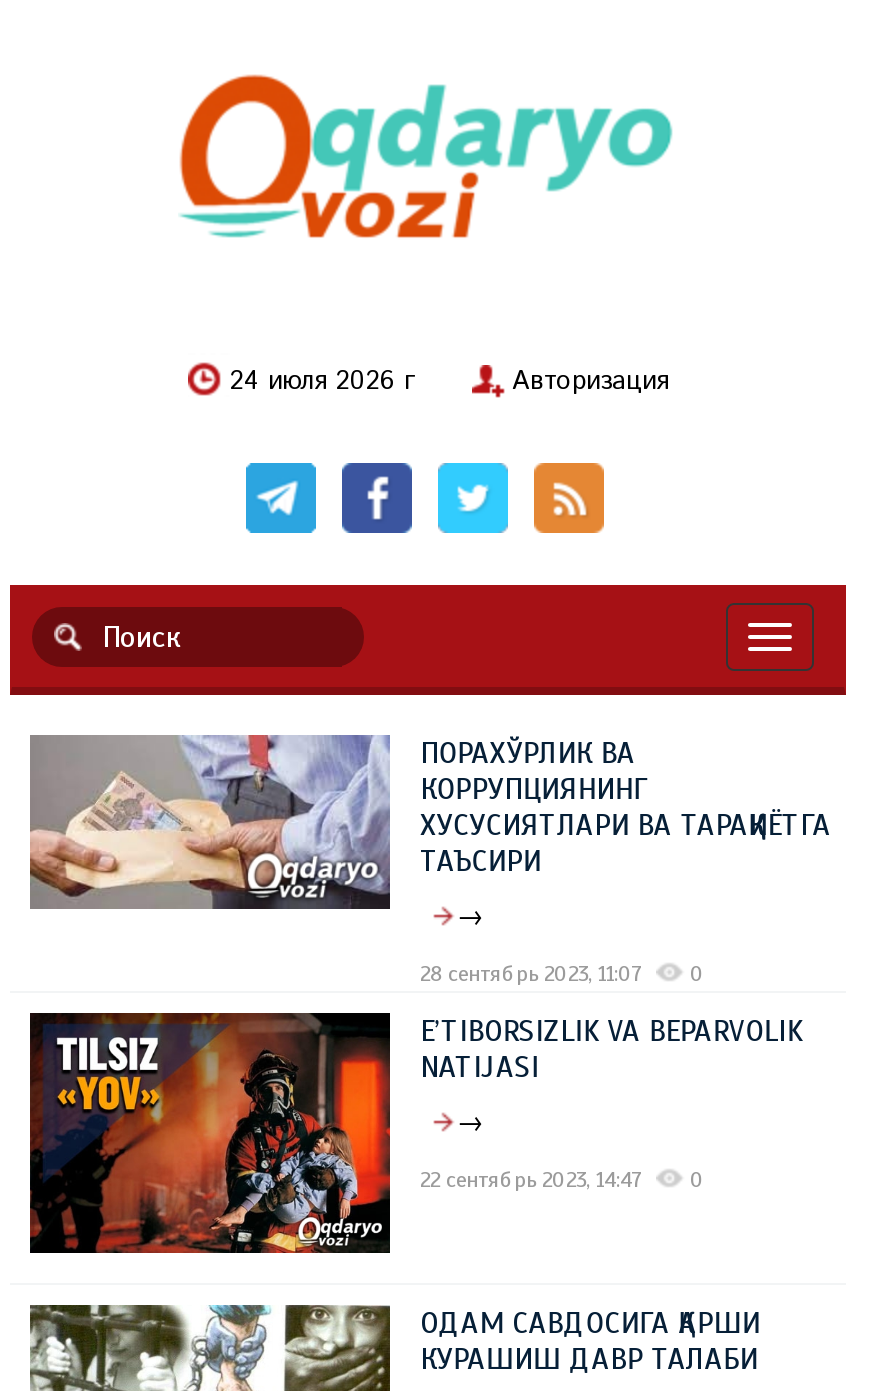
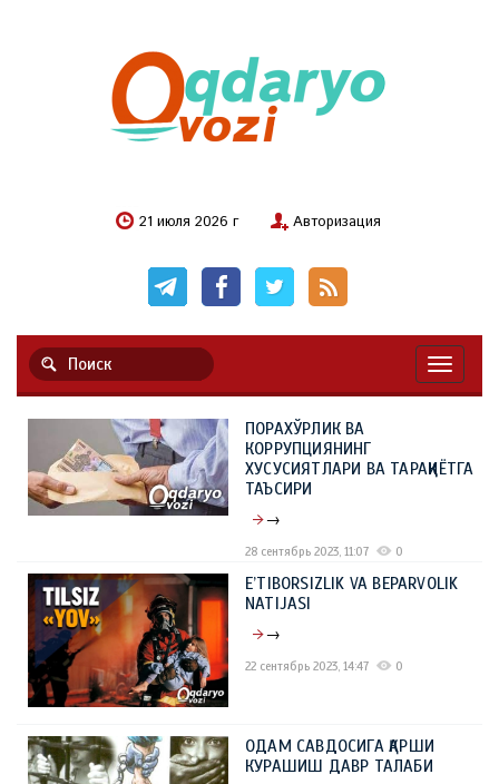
- 24 июля 2026 г
+ 21 июля 2026 г
